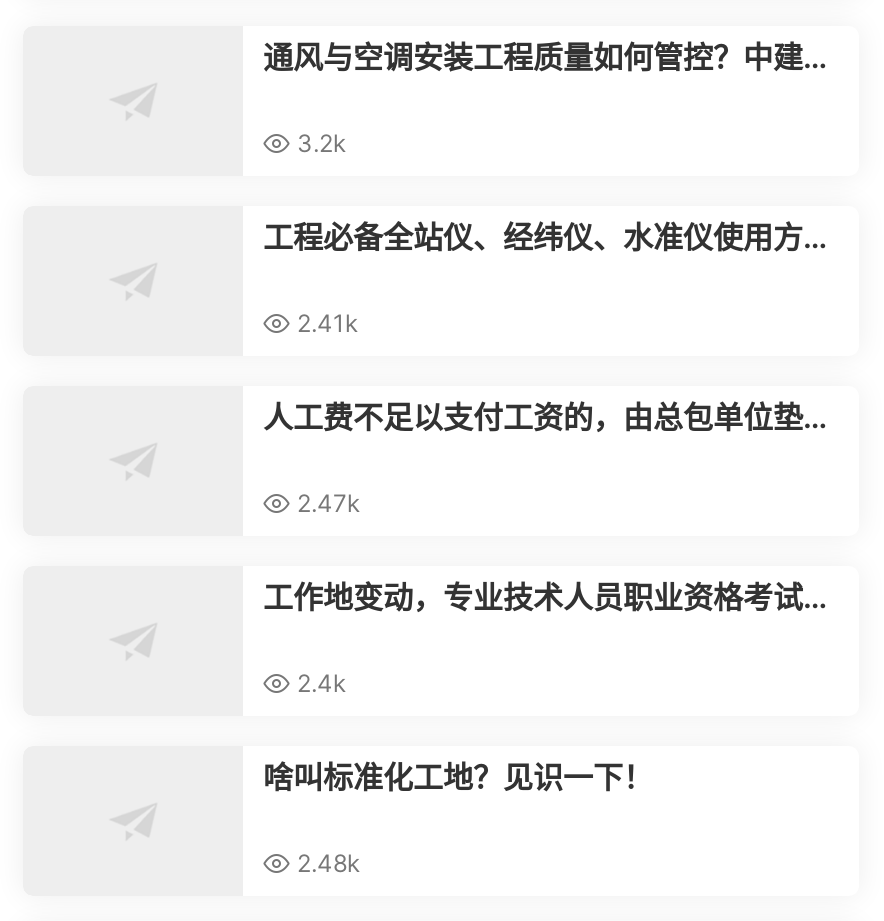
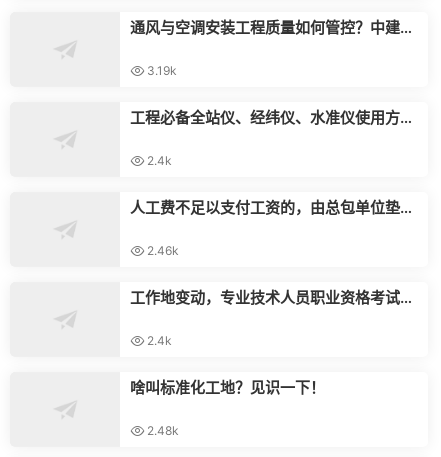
- 3.2k
+ 3.19k

- 2.41k
+ 2.4k

- 2.47k
+ 2.46k
